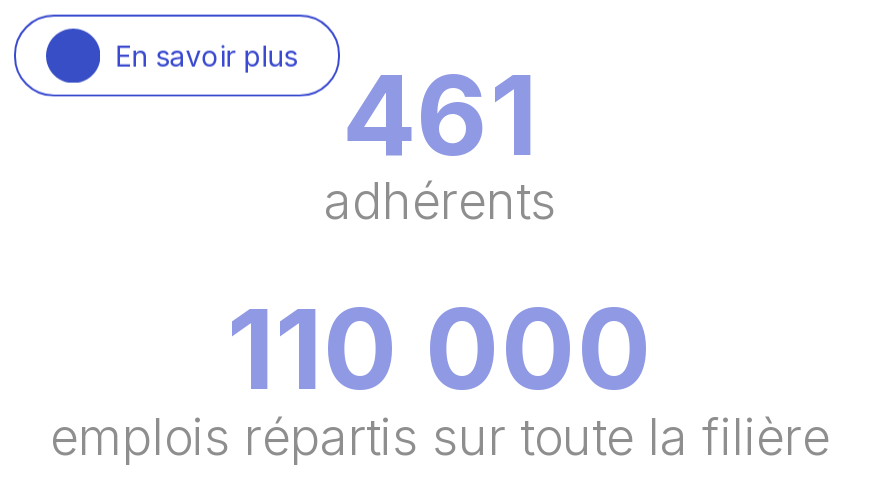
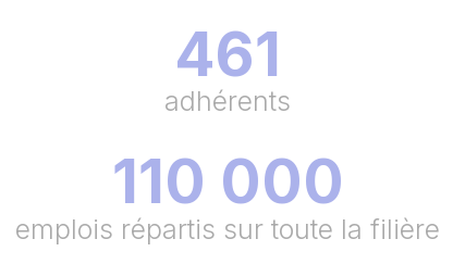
- [image]
